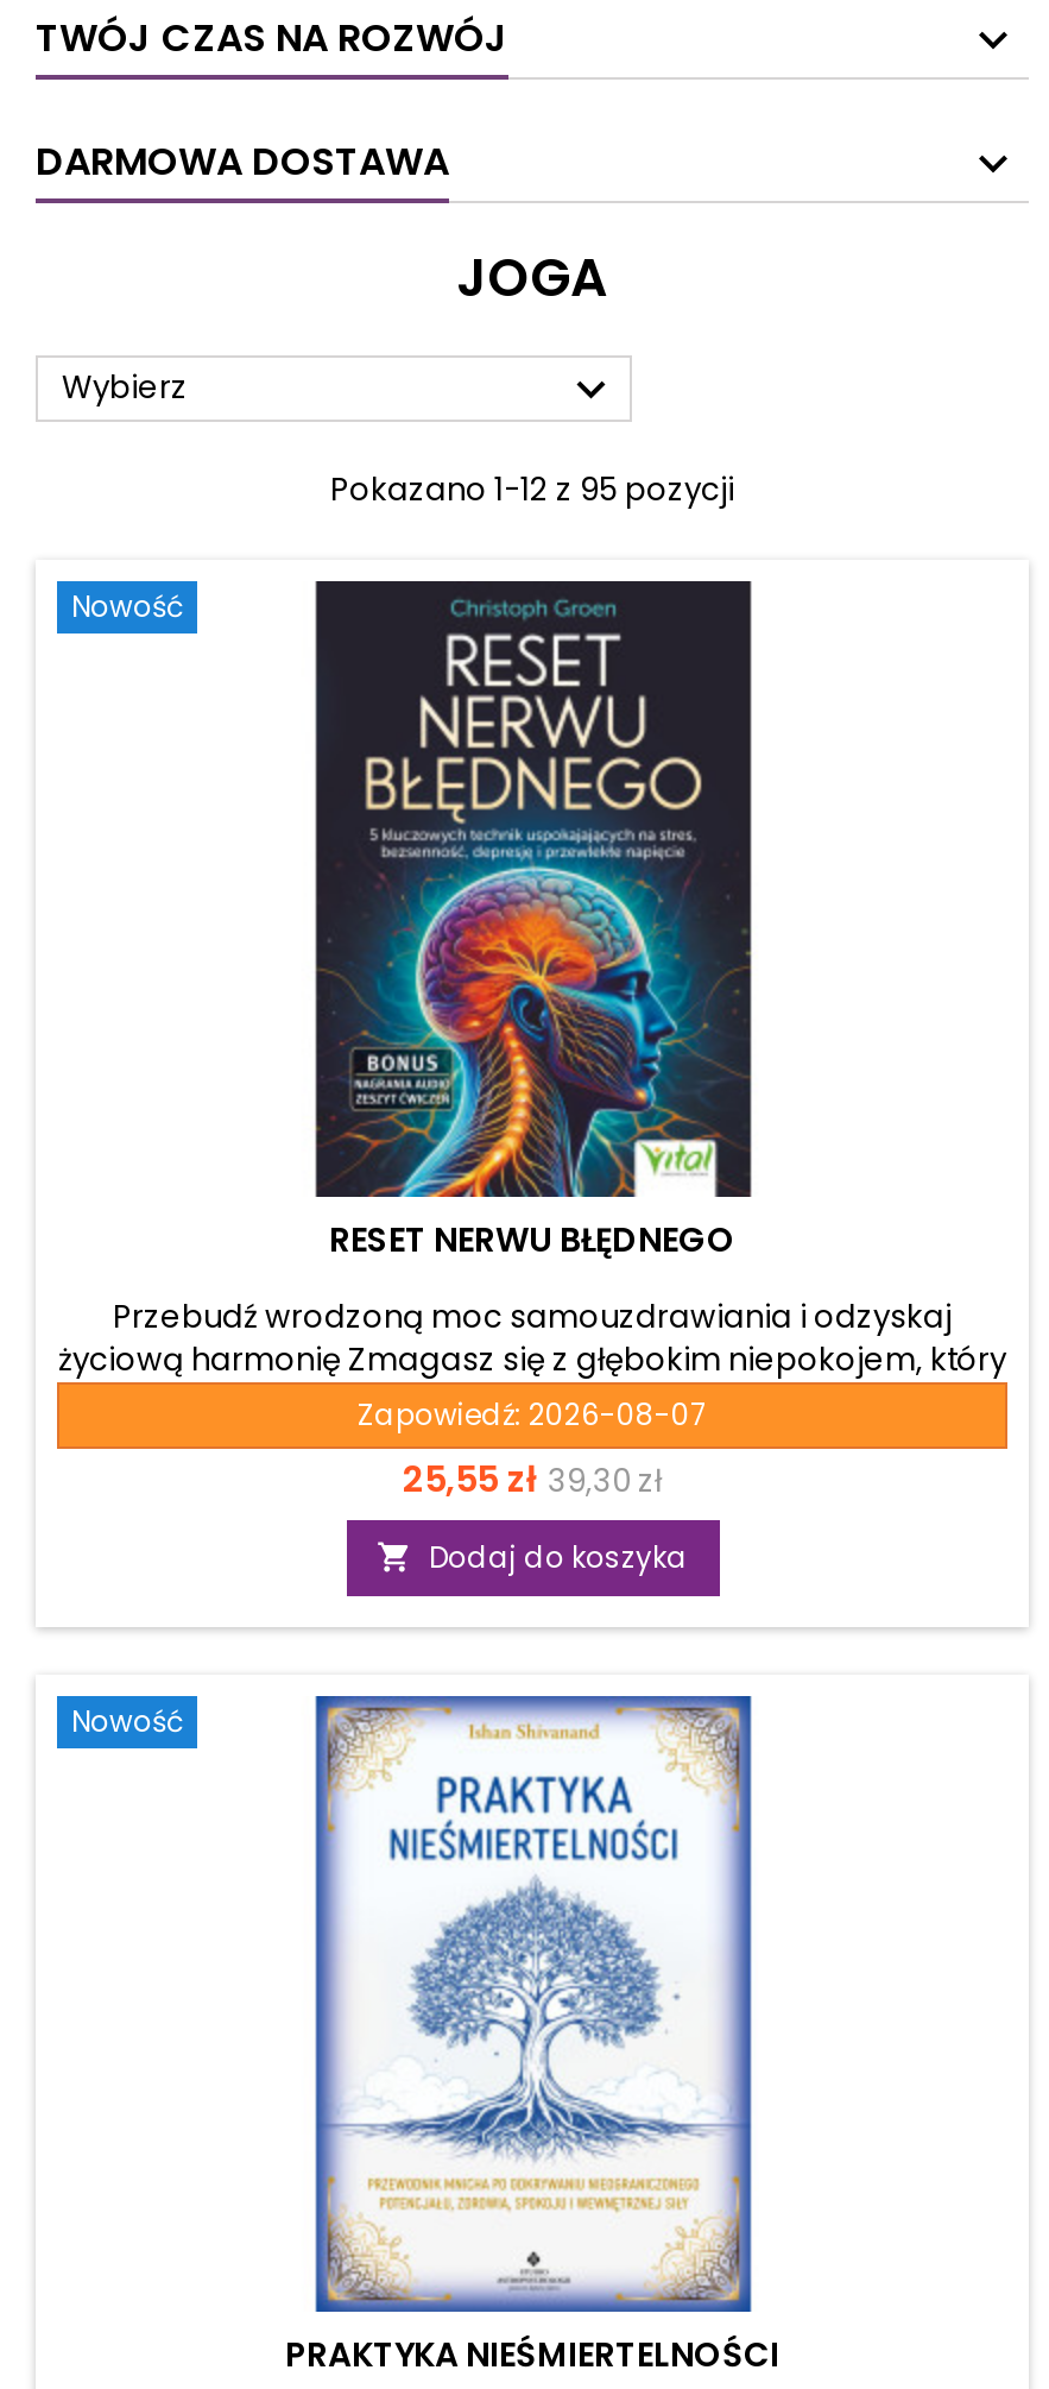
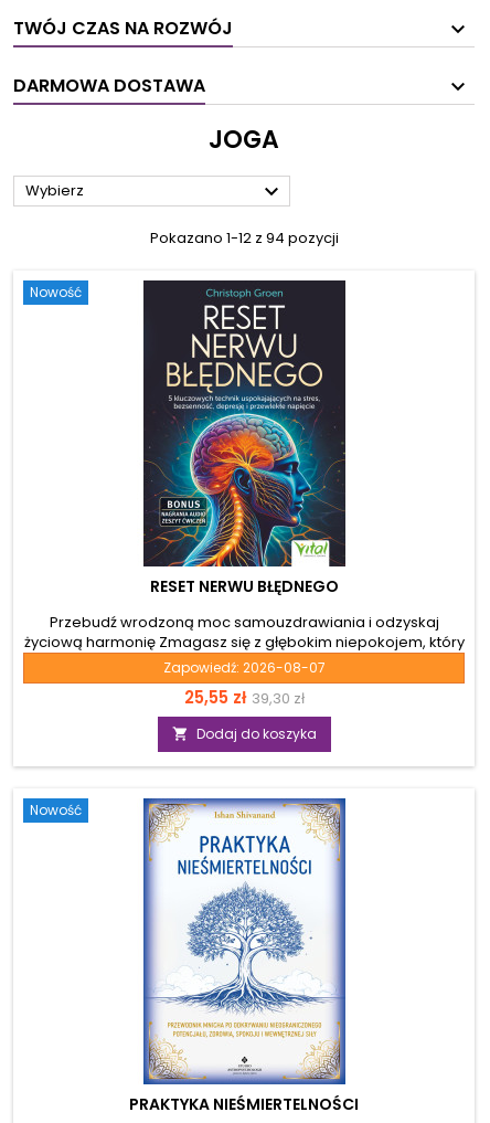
- Pokazano 1-12 z 95 pozycji
+ Pokazano 1-12 z 94 pozycji
